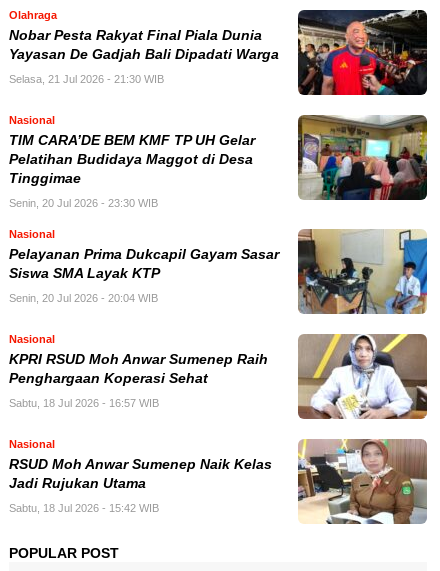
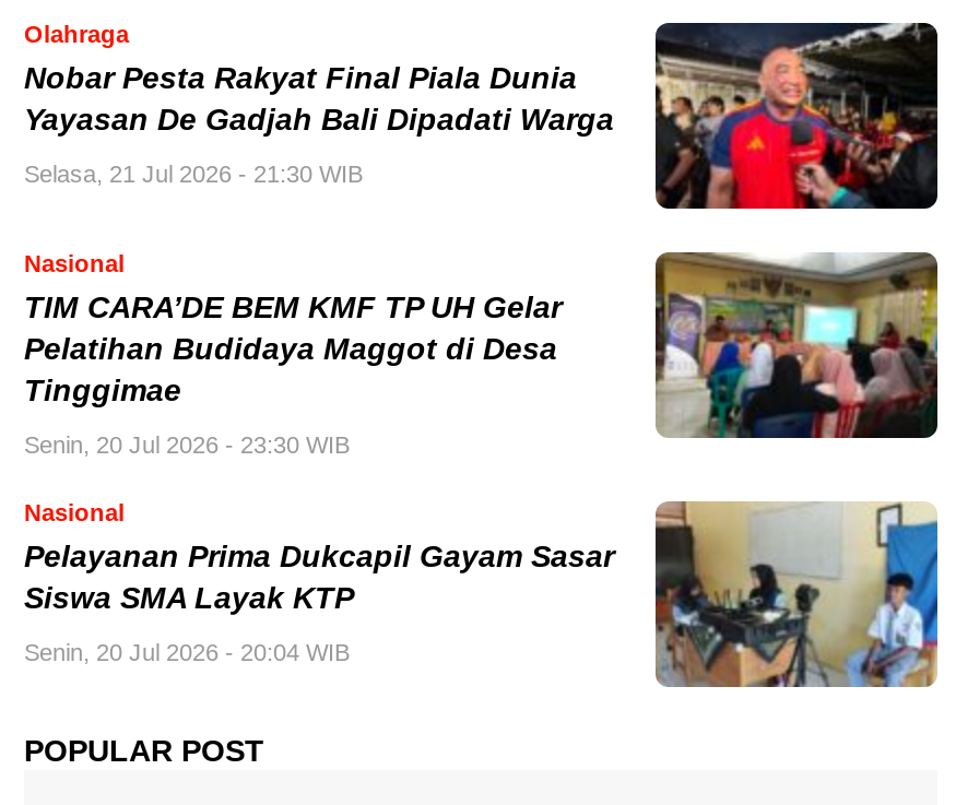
- [image]
- Nasional
- KPRI RSUD Moh Anwar Sumenep Raih
- Penghargaan Koperasi Sehat
- Sabtu, 18 Jul 2026 - 16:57 WIB
- Nasional
- RSUD Moh Anwar Sumenep Naik Kelas
- Jadi Rujukan Utama
- Sabtu, 18 Jul 2026 - 15:42 WIB

- [image]
